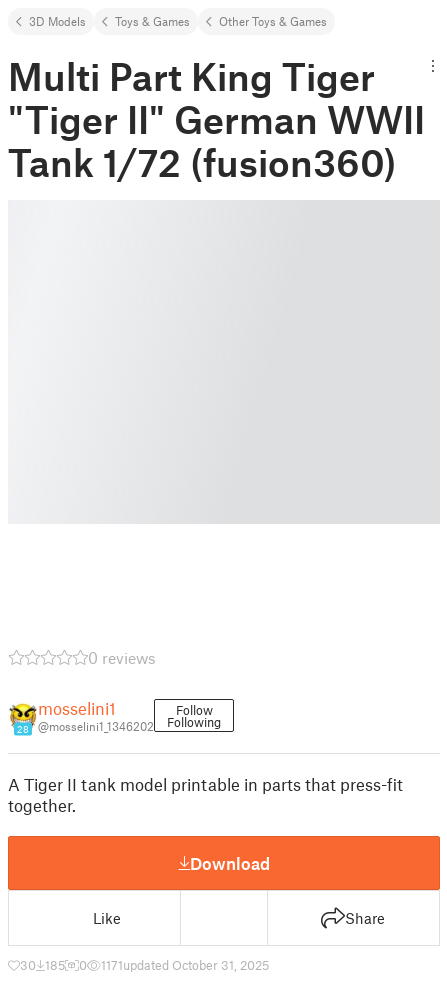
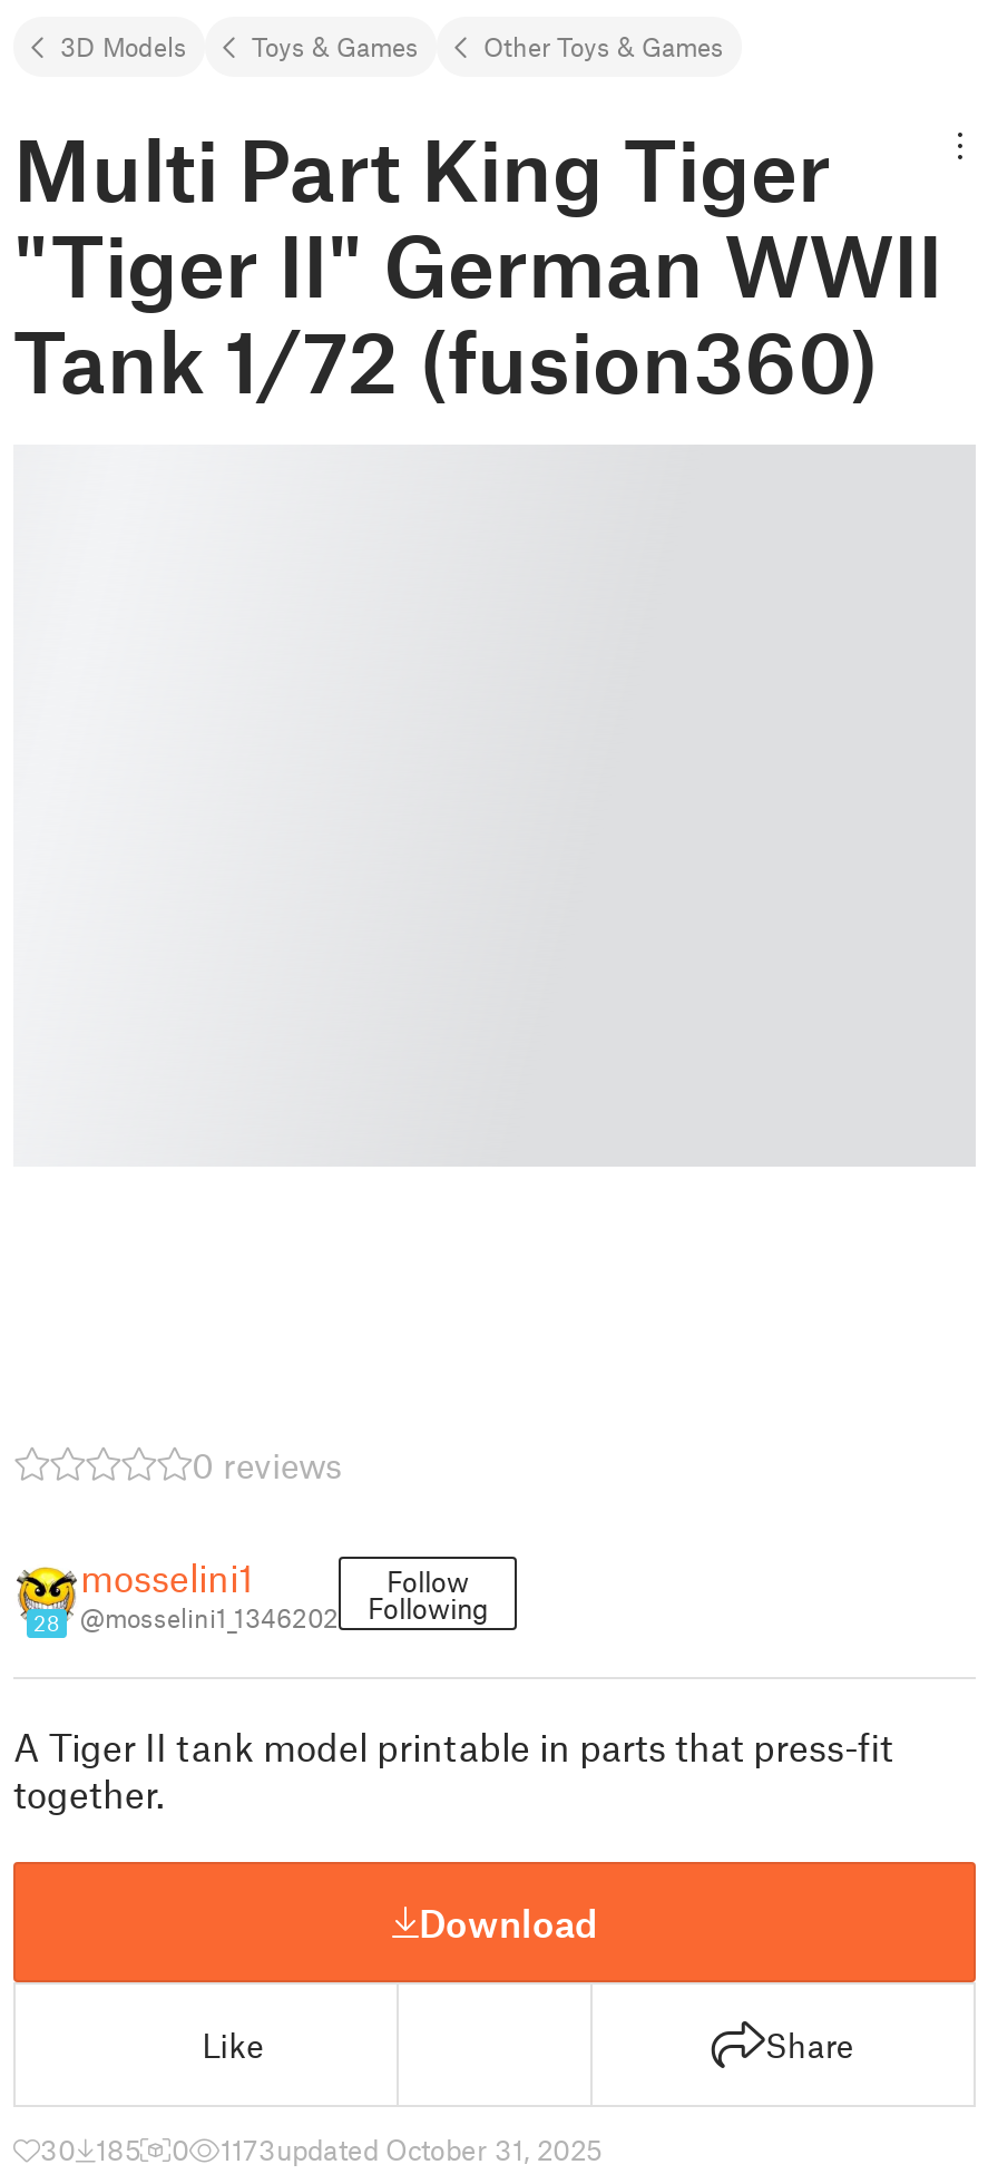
- 1171updated October 31, 2025
+ 1173updated October 31, 2025
